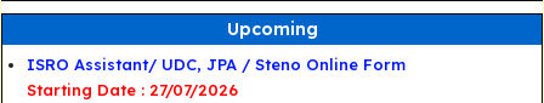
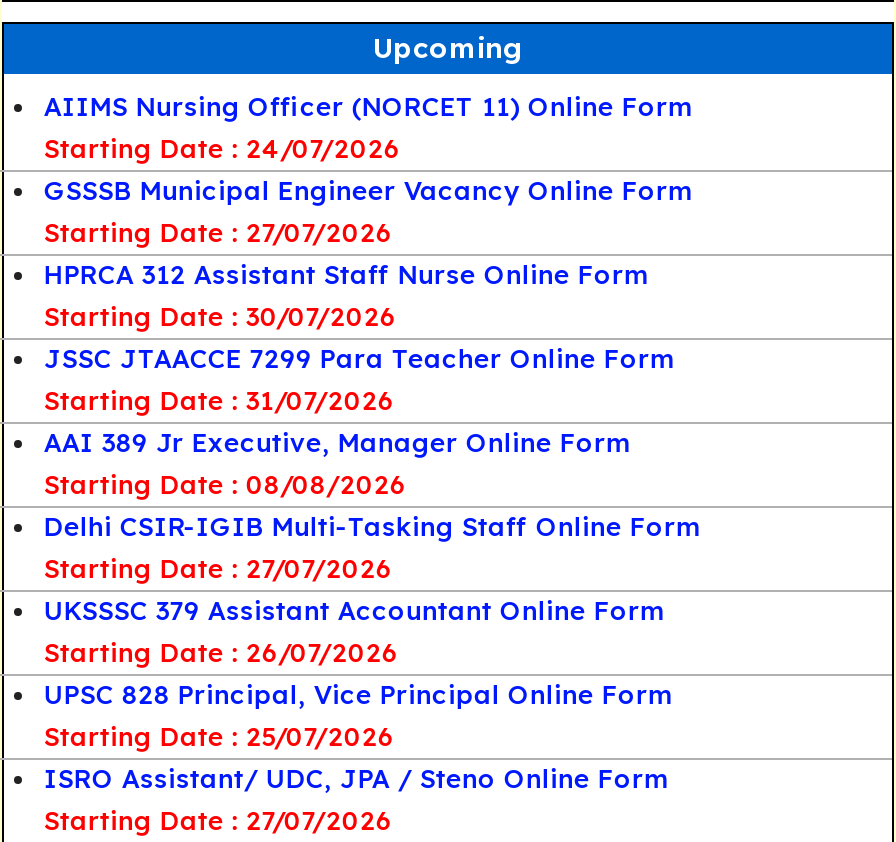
+ AIIMS Nursing Officer (NORCET 11) Online Form
+ Starting Date : 24/07/2026
+ GSSSB Municipal Engineer Vacancy Online Form
+ Starting Date : 27/07/2026
+ HPRCA 312 Assistant Staff Nurse Online Form
+ Starting Date : 30/07/2026
+ JSSC JTAACCE 7299 Para Teacher Online Form
+ Starting Date : 31/07/2026
+ AAI 389 Jr Executive, Manager Online Form
+ Starting Date : 08/08/2026
+ Delhi CSIR-IGIB Multi-Tasking Staff Online Form
+ Starting Date : 27/07/2026
+ UKSSSC 379 Assistant Accountant Online Form
+ Starting Date : 26/07/2026
+ UPSC 828 Principal, Vice Principal Online Form
+ Starting Date : 25/07/2026
